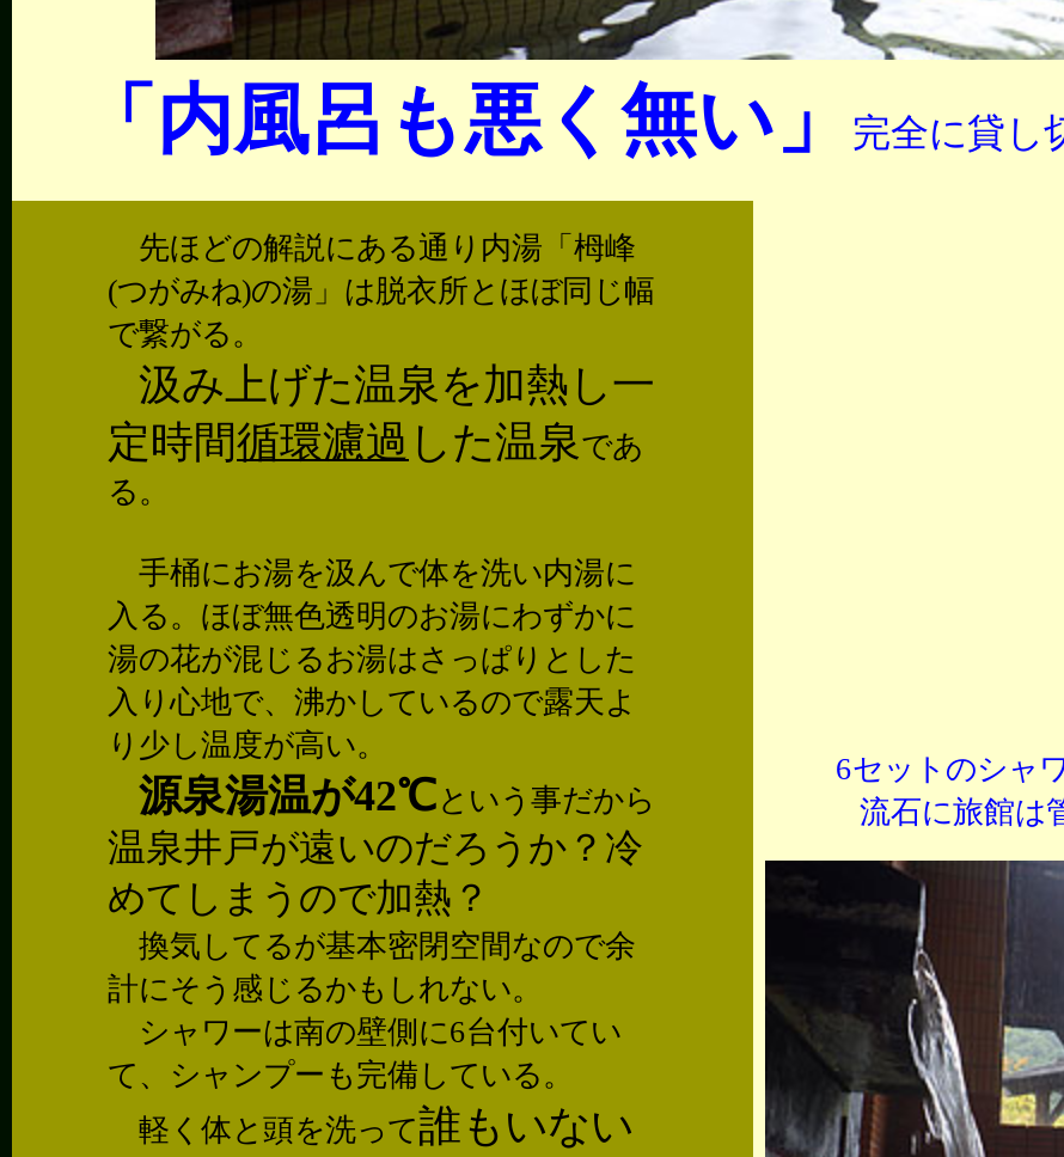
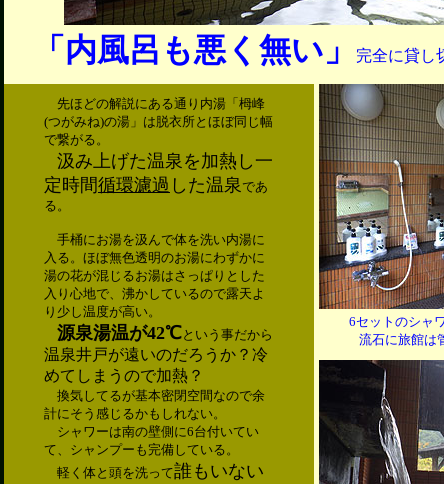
+ [image]
